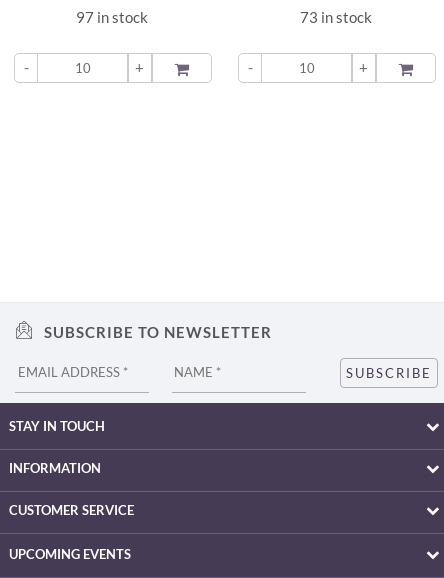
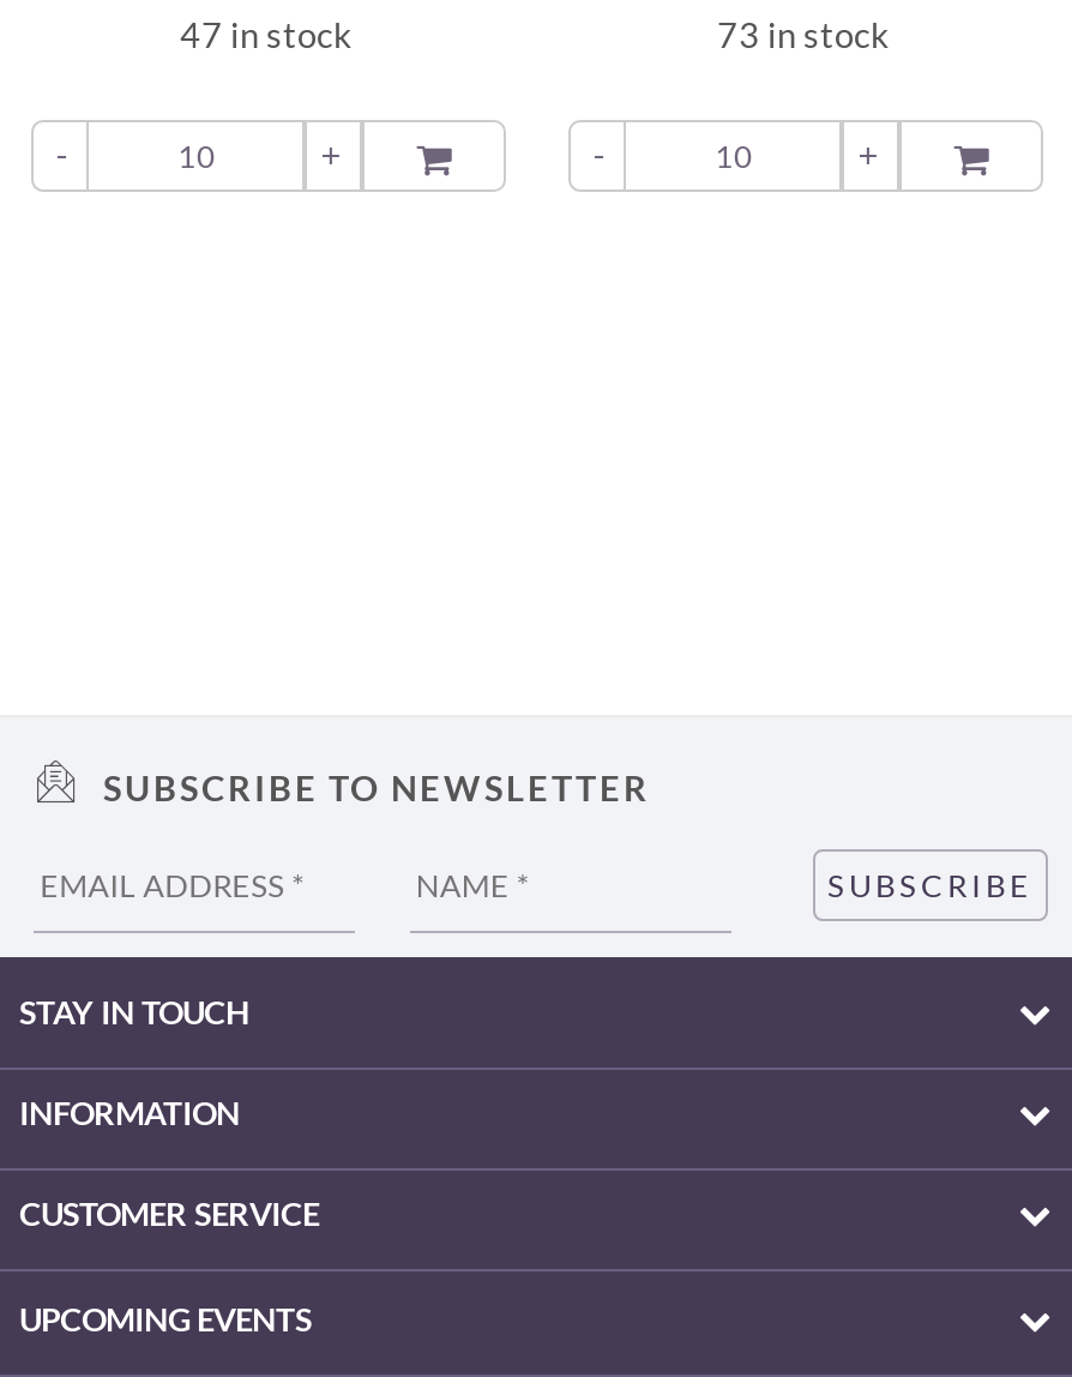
- 97 in stock
+ 47 in stock
